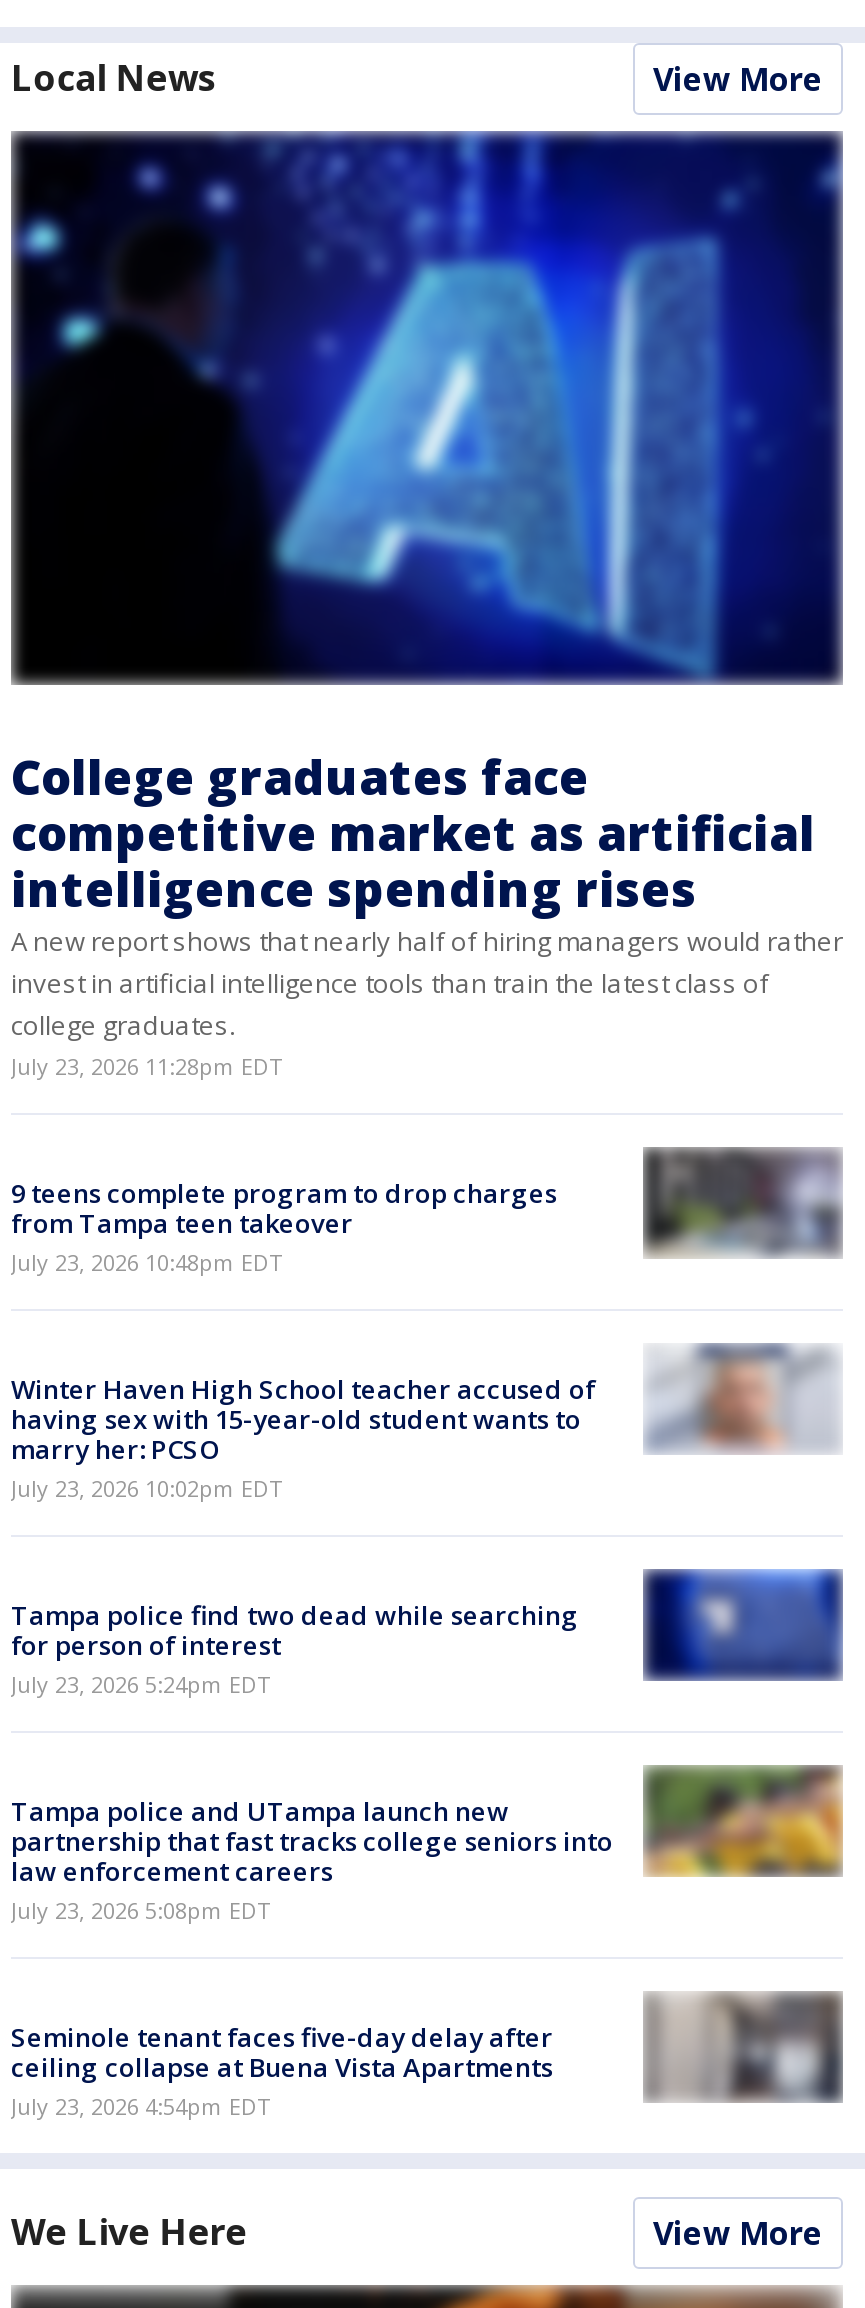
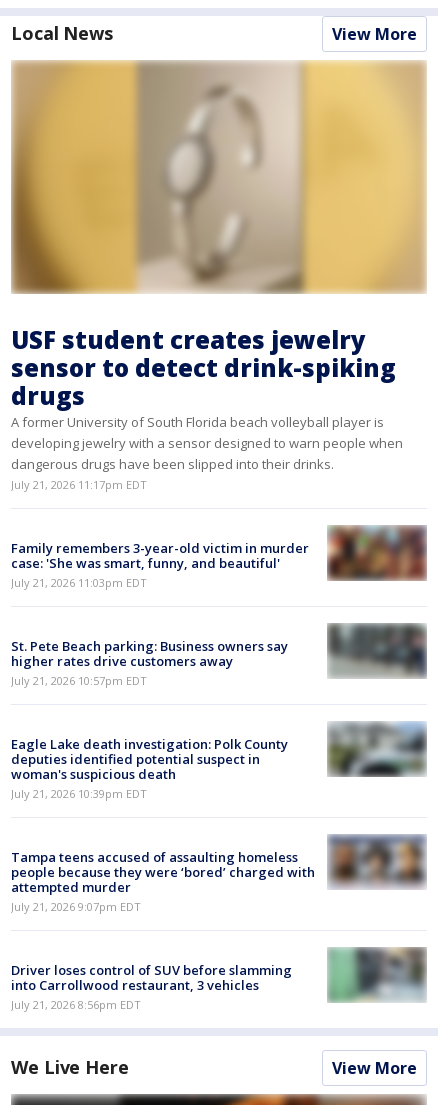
- [image]
- College graduates face
- competitive market as artificial
- intelligence spending rises
- A new report shows that nearly half of hiring managers would rather
- invest in artificial intelligence tools than train the latest class of
- college graduates.
- July 23, 2026 11:28pm EDT
+ [image]
+ USF student creates jewelry
+ sensor to detect drink-spiking
+ drugs
+ A former University of South Florida beach volleyball player is
+ developing jewelry with a sensor designed to warn people when
+ dangerous drugs have been slipped into their drinks.
+ July 21, 2026 11:17pm EDT

- [image]
+ [image]

- 9 teens complete program to drop charges
- from Tampa teen takeover
- July 23, 2026 10:48pm EDT
+ Family remembers 3-year-old victim in murder
+ case: 'She was smart, funny, and beautiful'
+ July 21, 2026 11:03pm EDT

- [image]
- Winter Haven High School teacher accused of
- having sex with 15-year-old student wants to
- marry her: PCSO
- July 23, 2026 10:02pm EDT
+ [image]
+ St. Pete Beach parking: Business owners say
+ higher rates drive customers away
+ July 21, 2026 10:57pm EDT

- [image]
- Tampa police find two dead while searching
- for person of interest
- July 23, 2026 5:24pm EDT
+ [image]
+ Eagle Lake death investigation: Polk County
+ deputies identified potential suspect in
+ woman's suspicious death
+ July 21, 2026 10:39pm EDT

- [image]
- Tampa police and UTampa launch new
- partnership that fast tracks college seniors into
- law enforcement careers
- July 23, 2026 5:08pm EDT
+ [image]
+ Tampa teens accused of assaulting homeless
+ people because they were ‘bored’ charged with
+ attempted murder
+ July 21, 2026 9:07pm EDT

- [image]
+ [image]

- Seminole tenant faces five-day delay after
- ceiling collapse at Buena Vista Apartments
- July 23, 2026 4:54pm EDT
+ Driver loses control of SUV before slamming
+ into Carrollwood restaurant, 3 vehicles
+ July 21, 2026 8:56pm EDT
